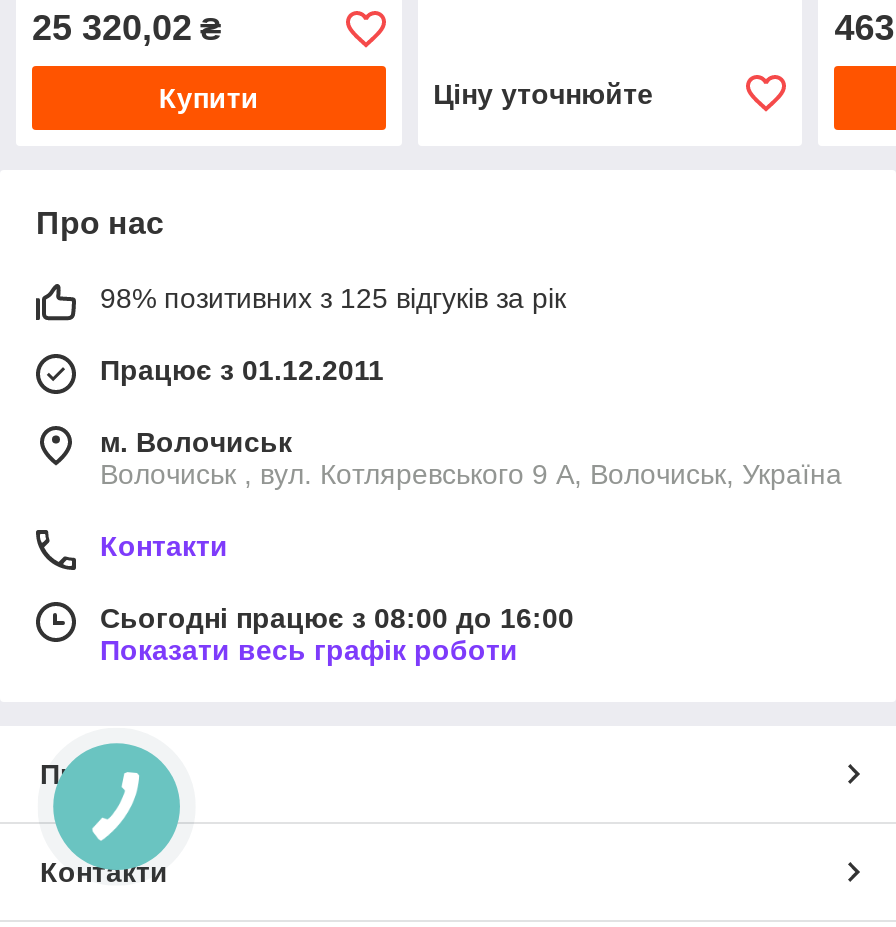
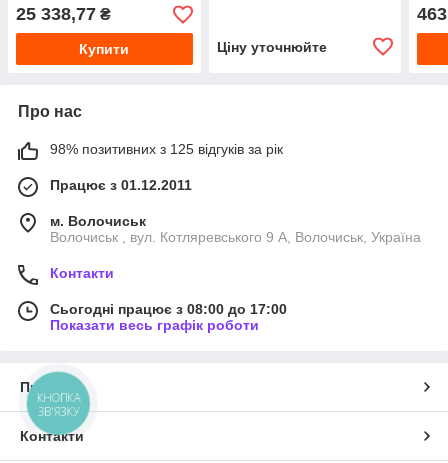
- 25 320,02 ₴
+ 25 338,77 ₴

- Сьогодні працює з 08:00 до 16:00
+ Сьогодні працює з 08:00 до 17:00

+ КНОПКА
+ ЗВ'ЯЗКУ
